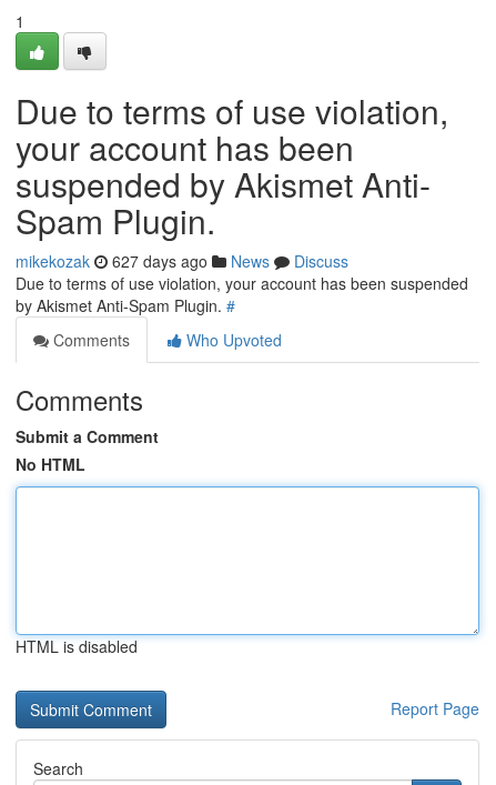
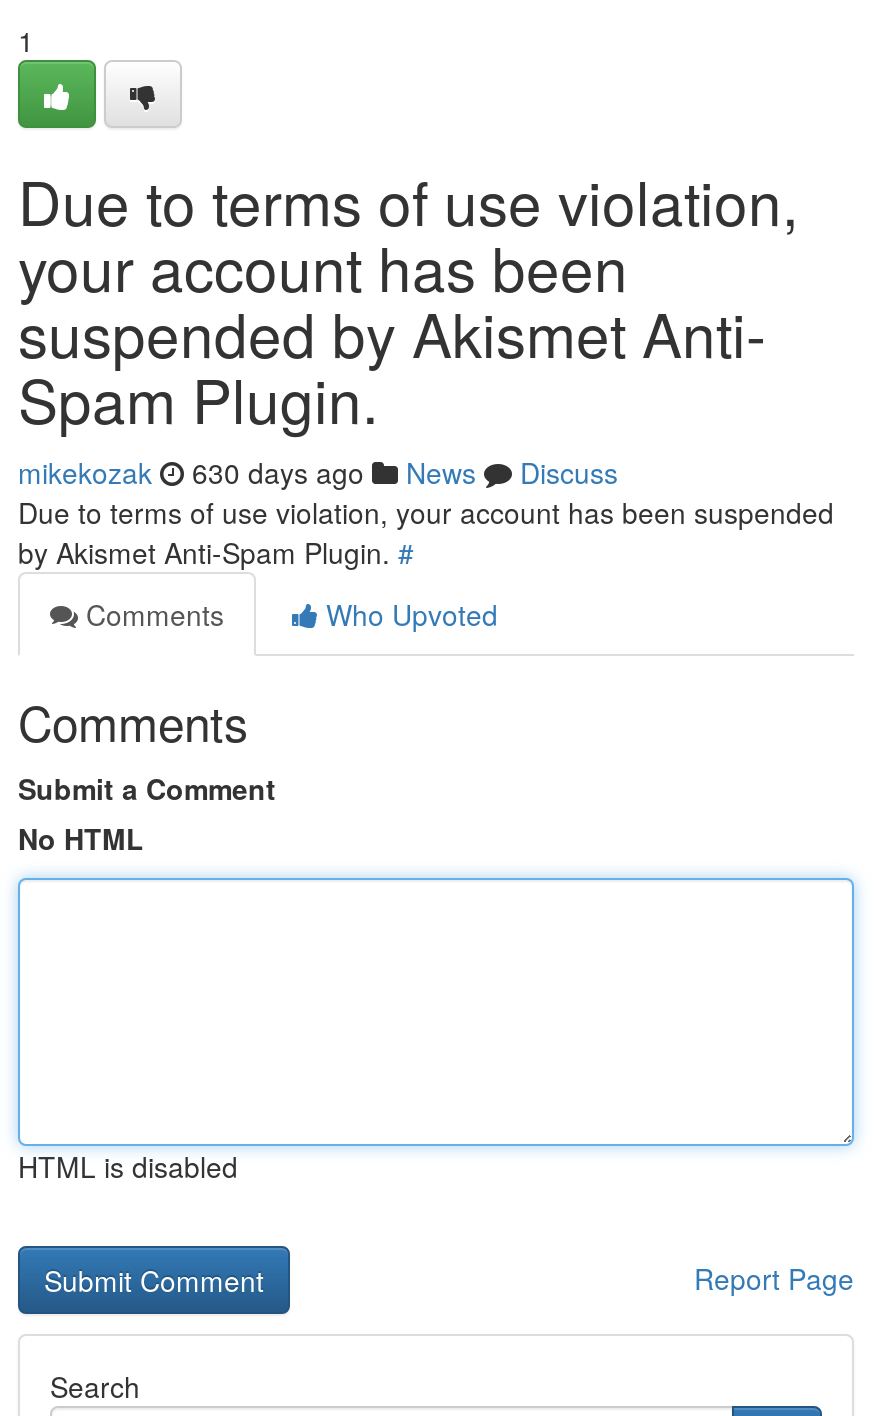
- mikekozak 627 days ago News Discuss
+ mikekozak 630 days ago News Discuss
